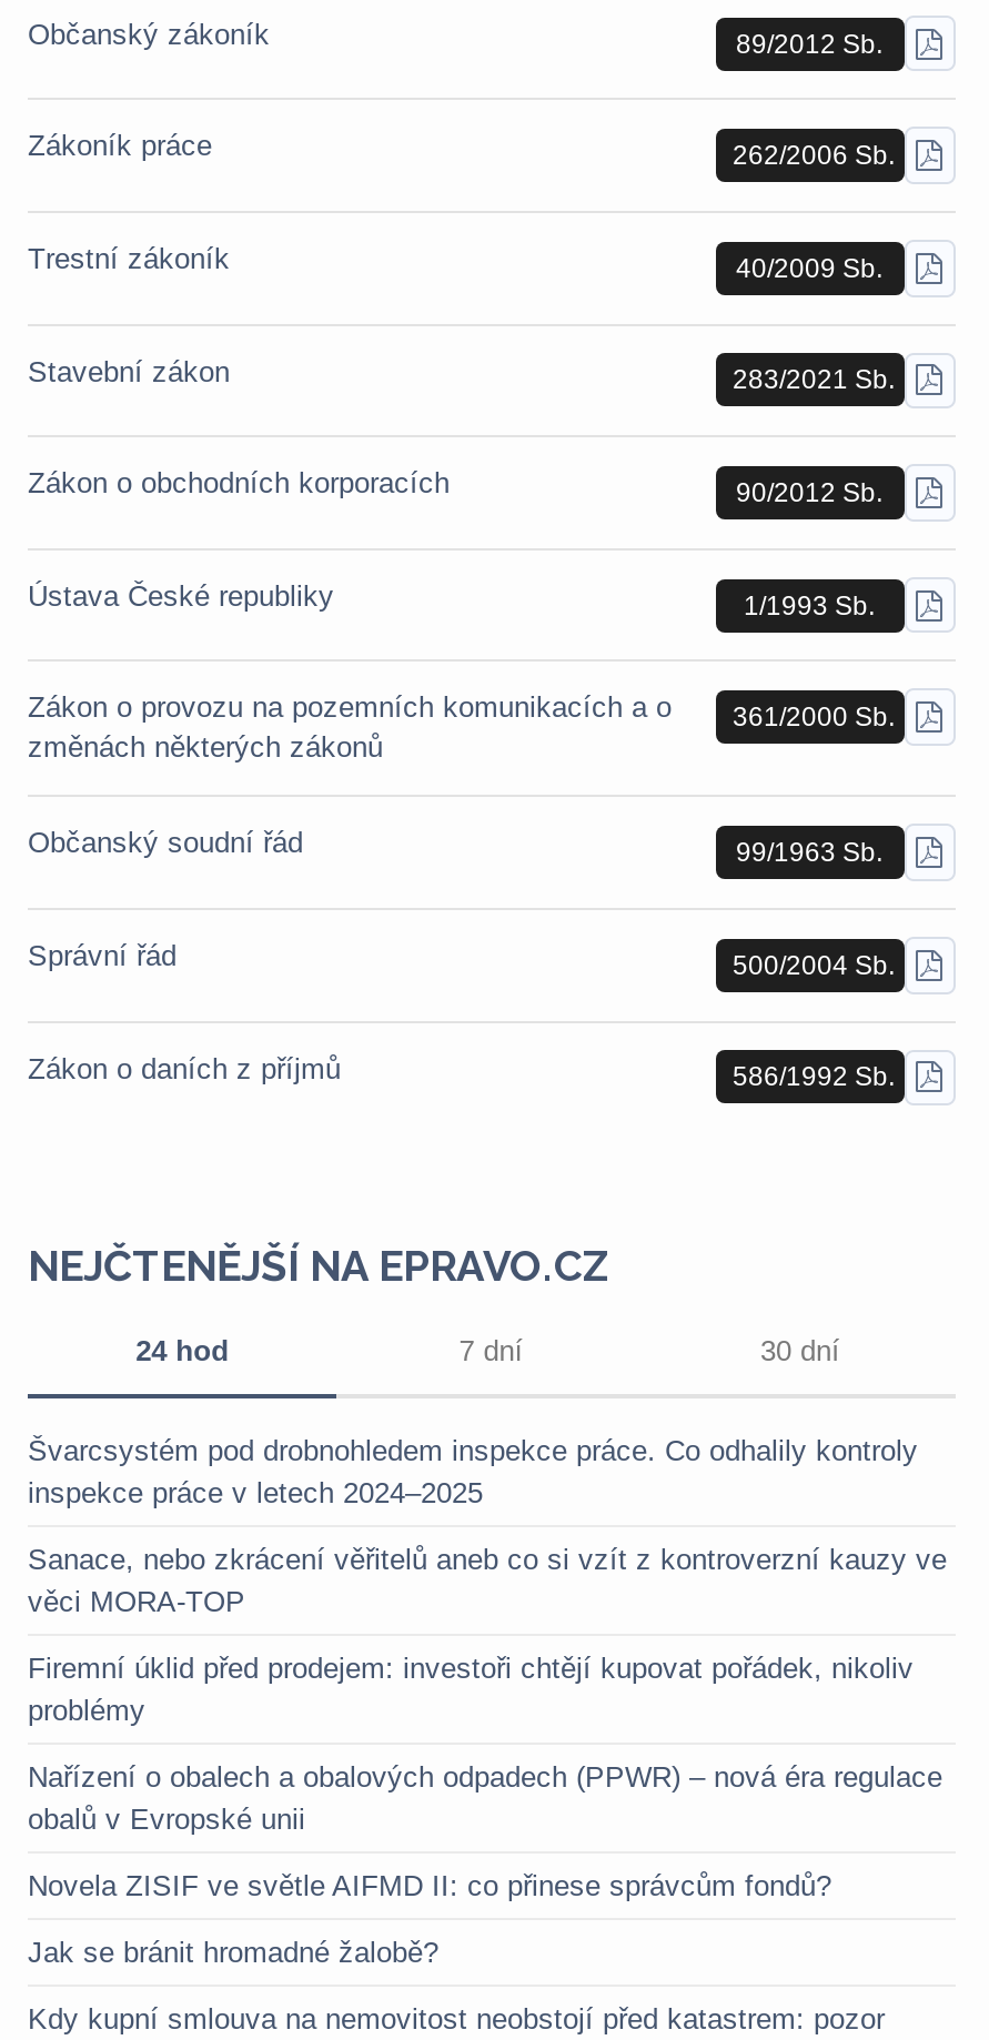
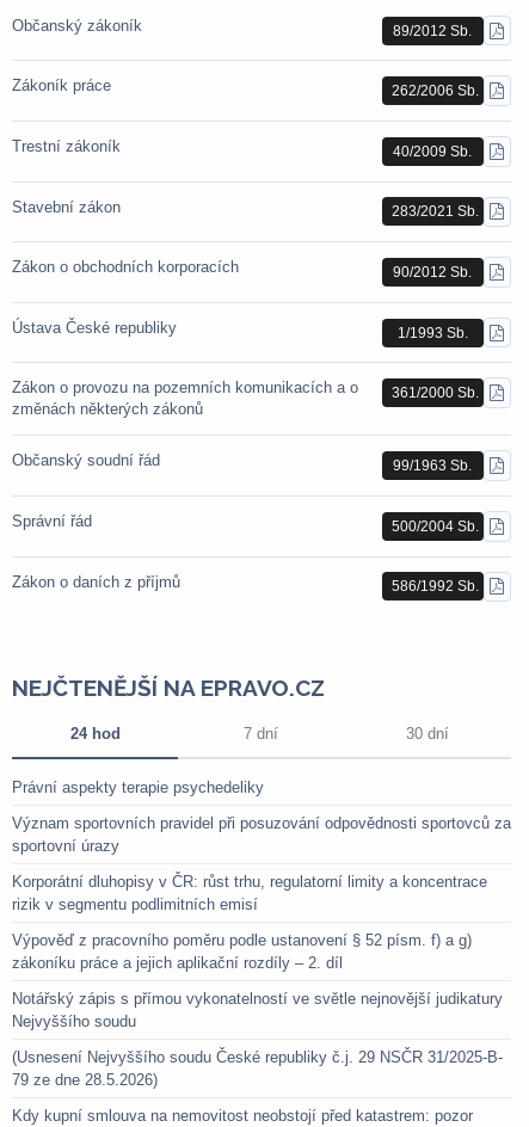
- Švarcsystém pod drobnohledem inspekce práce. Co odhalily kontroly
- inspekce práce v letech 2024–2025
+ Právní aspekty terapie psychedeliky

- Sanace, nebo zkrácení věřitelů aneb co si vzít z kontroverzní kauzy ve
- věci MORA-TOP
+ Význam sportovních pravidel při posuzování odpovědnosti sportovců za
+ sportovní úrazy

- Firemní úklid před prodejem: investoři chtějí kupovat pořádek, nikoliv
- problémy
+ Korporátní dluhopisy v ČR: růst trhu, regulatorní limity a koncentrace
+ rizik v segmentu podlimitních emisí

- Nařízení o obalech a obalových odpadech (PPWR) – nová éra regulace
- obalů v Evropské unii
+ Výpověď z pracovního poměru podle ustanovení § 52 písm. f) a g)
+ zákoníku práce a jejich aplikační rozdíly – 2. díl

- Novela ZISIF ve světle AIFMD II: co přinese správcům fondů?
+ Notářský zápis s přímou vykonatelností ve světle nejnovější judikatury
+ Nejvyššího soudu

- Jak se bránit hromadné žalobě?
+ (Usnesení Nejvyššího soudu České republiky č.j. 29 NSČR 31/2025-B-
+ 79 ze dne 28.5.2026)
